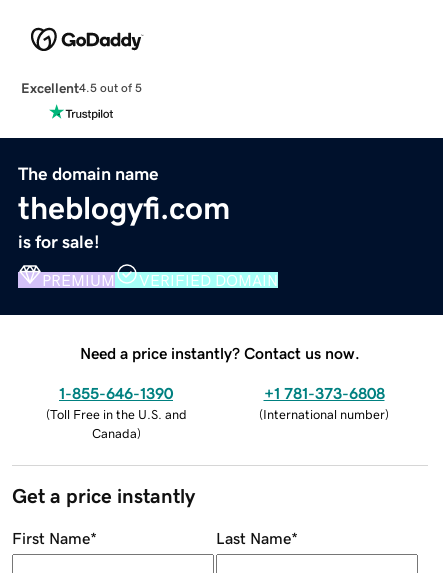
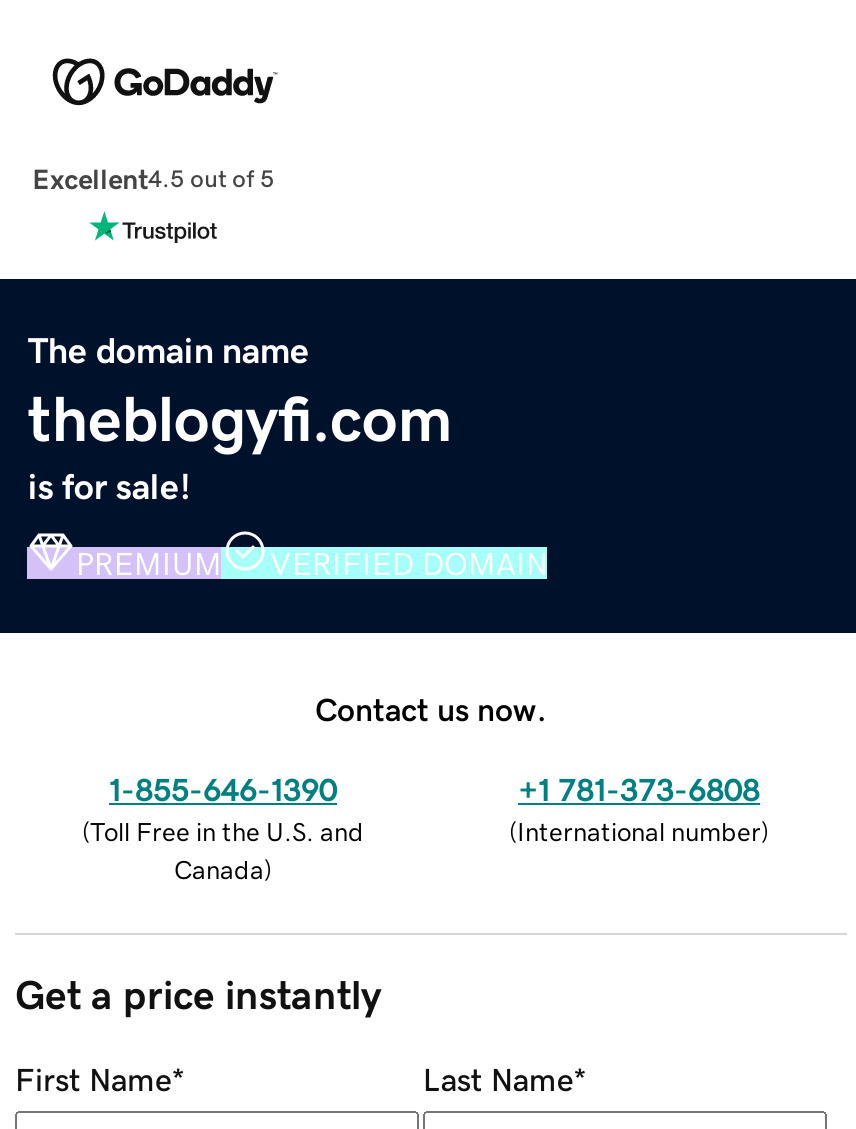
- Need a price instantly? Contact us now.
+ Contact us now.
